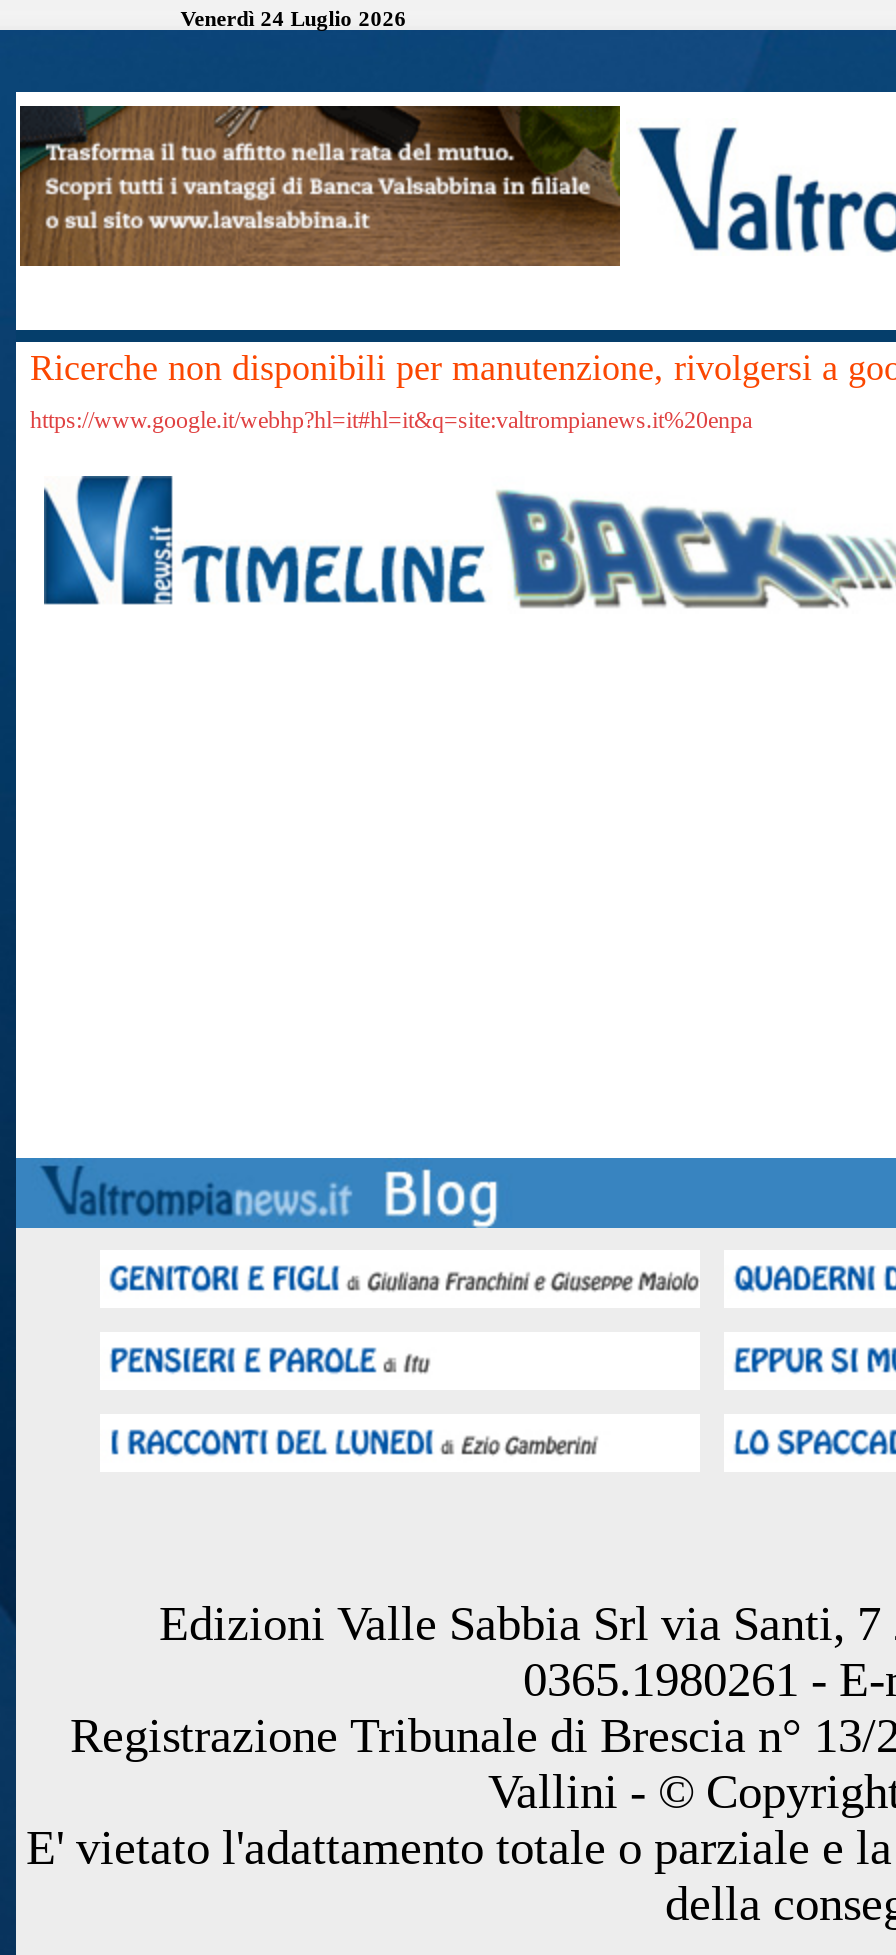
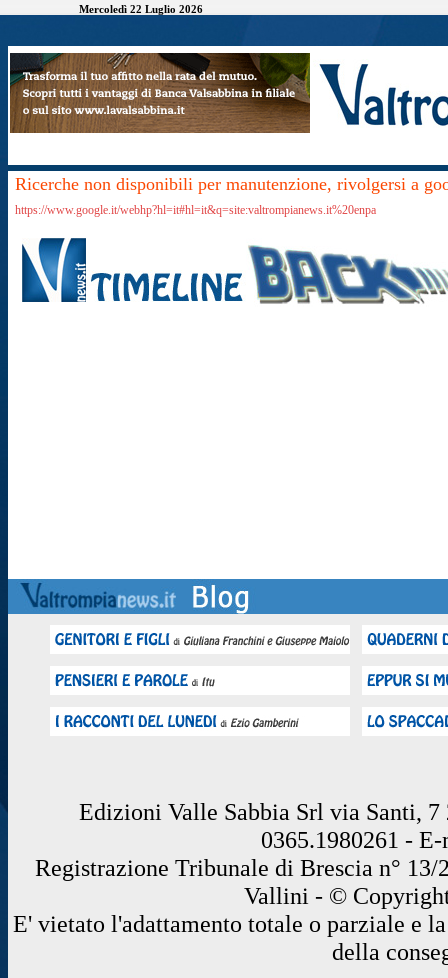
- Venerdì 24 Luglio 2026
+ Mercoledì 22 Luglio 2026
